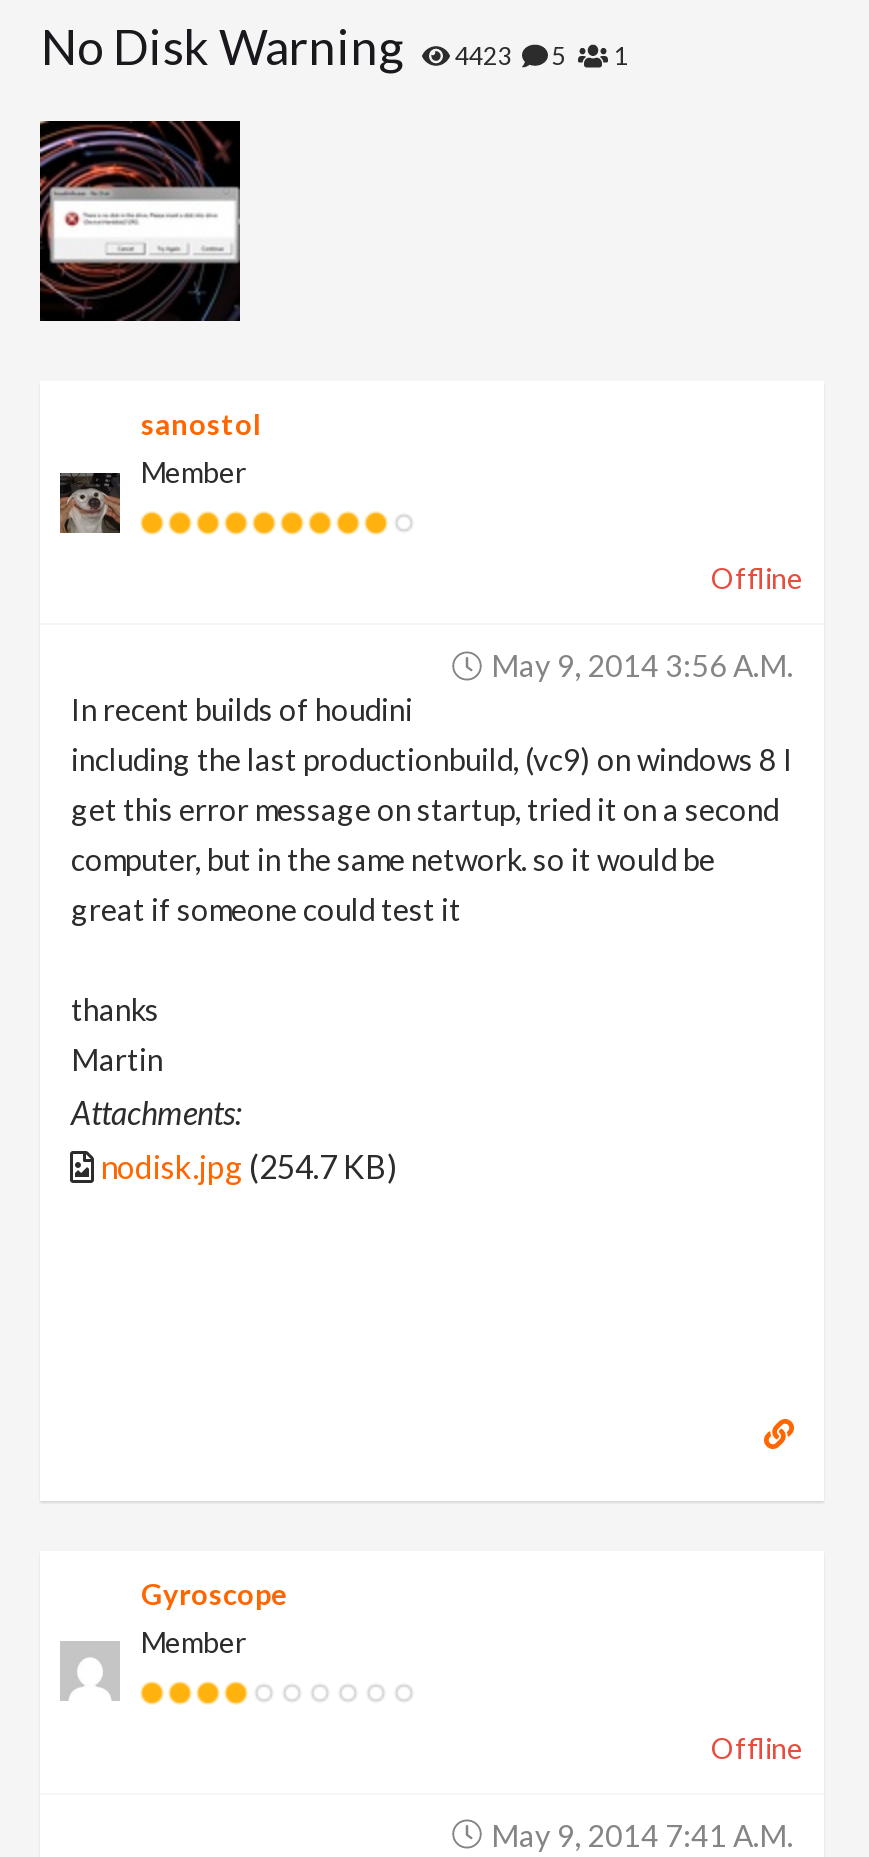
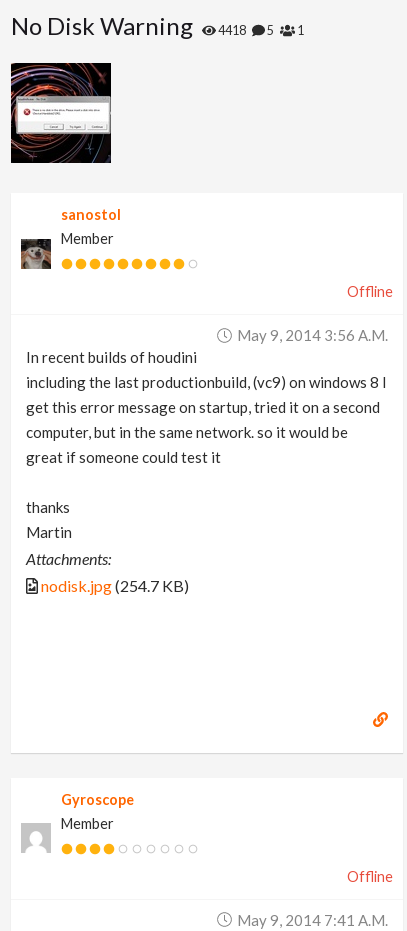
- 4423
+ 4418
